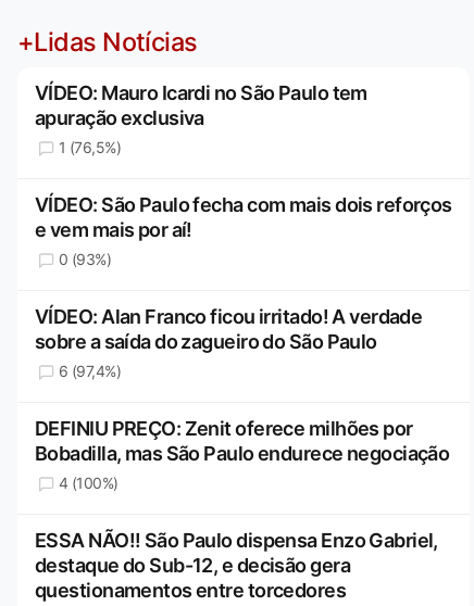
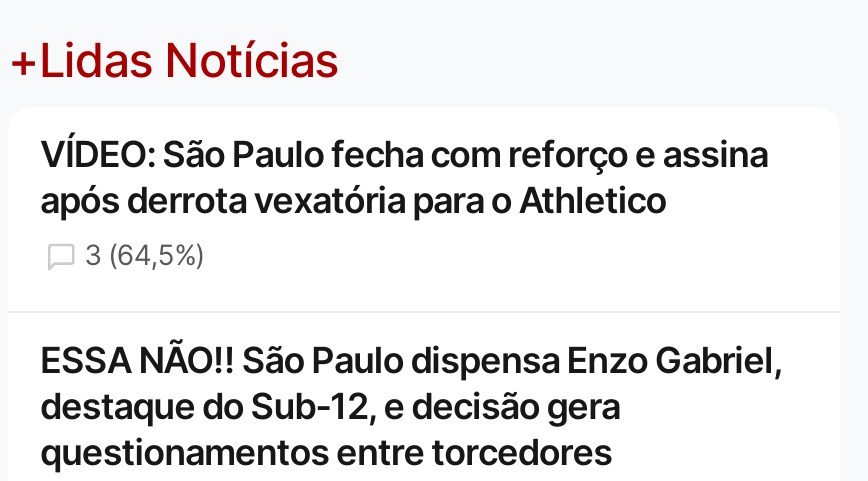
- VÍDEO: Mauro Icardi no São Paulo tem
- apuração exclusiva
- 1 (76,5%)
- VÍDEO: São Paulo fecha com mais dois reforços
- e vem mais por aí!
- 0 (93%)
- VÍDEO: Alan Franco ficou irritado! A verdade
- sobre a saída do zagueiro do São Paulo
- 6 (97,4%)
- DEFINIU PREÇO: Zenit oferece milhões por
- Bobadilla, mas São Paulo endurece negociação
- 4 (100%)
+ VÍDEO: São Paulo fecha com reforço e assina
+ após derrota vexatória para o Athletico
+ 3 (64,5%)
